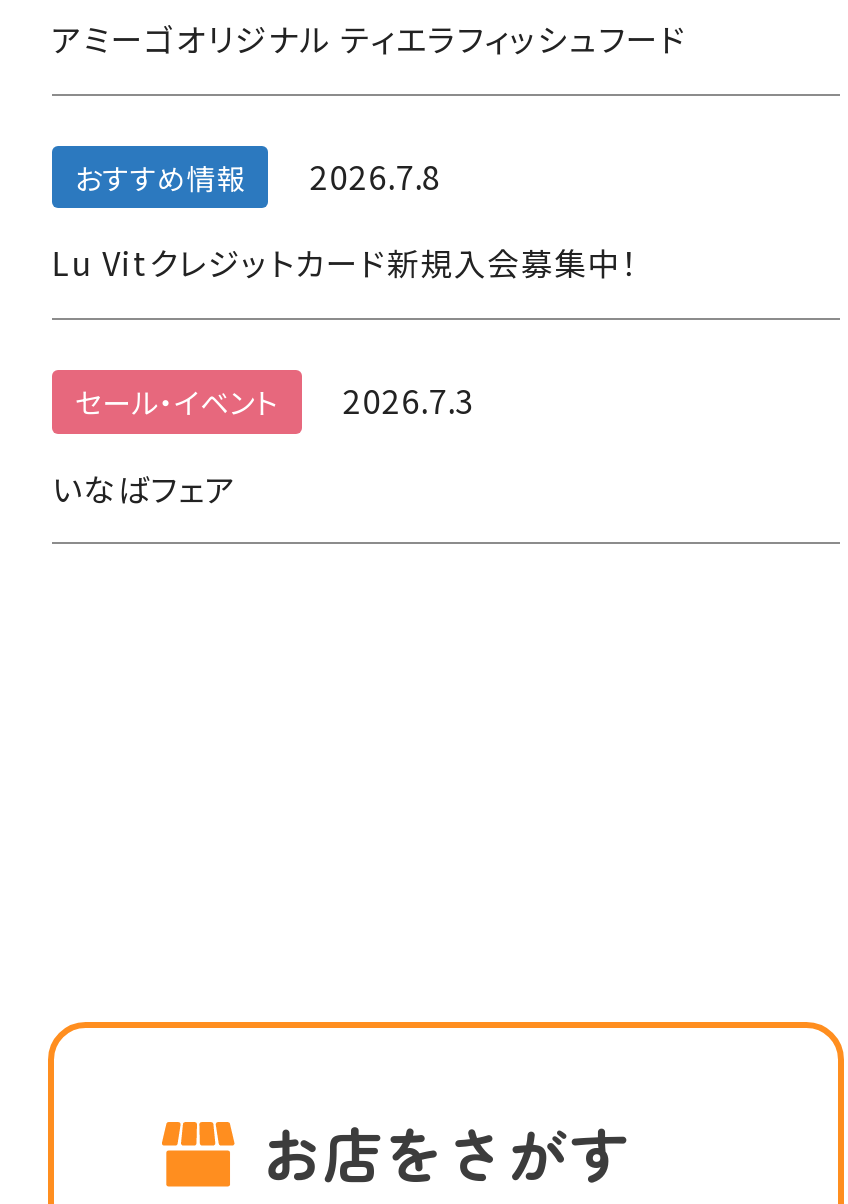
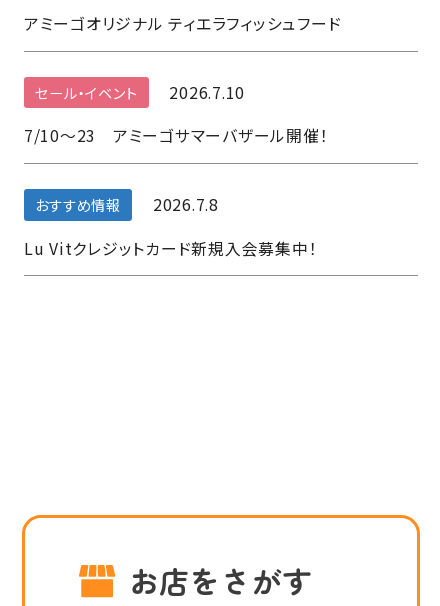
+ 2026.7.10
+ 7/10～23 アミーゴサマーバザール開催！

moved down: おすすめ情報 | 2026.7.8 | Lu Vitクレジットカード新規入会募集中！

- 2026.7.3
- いなばフェア

moved up: セール・イベント
